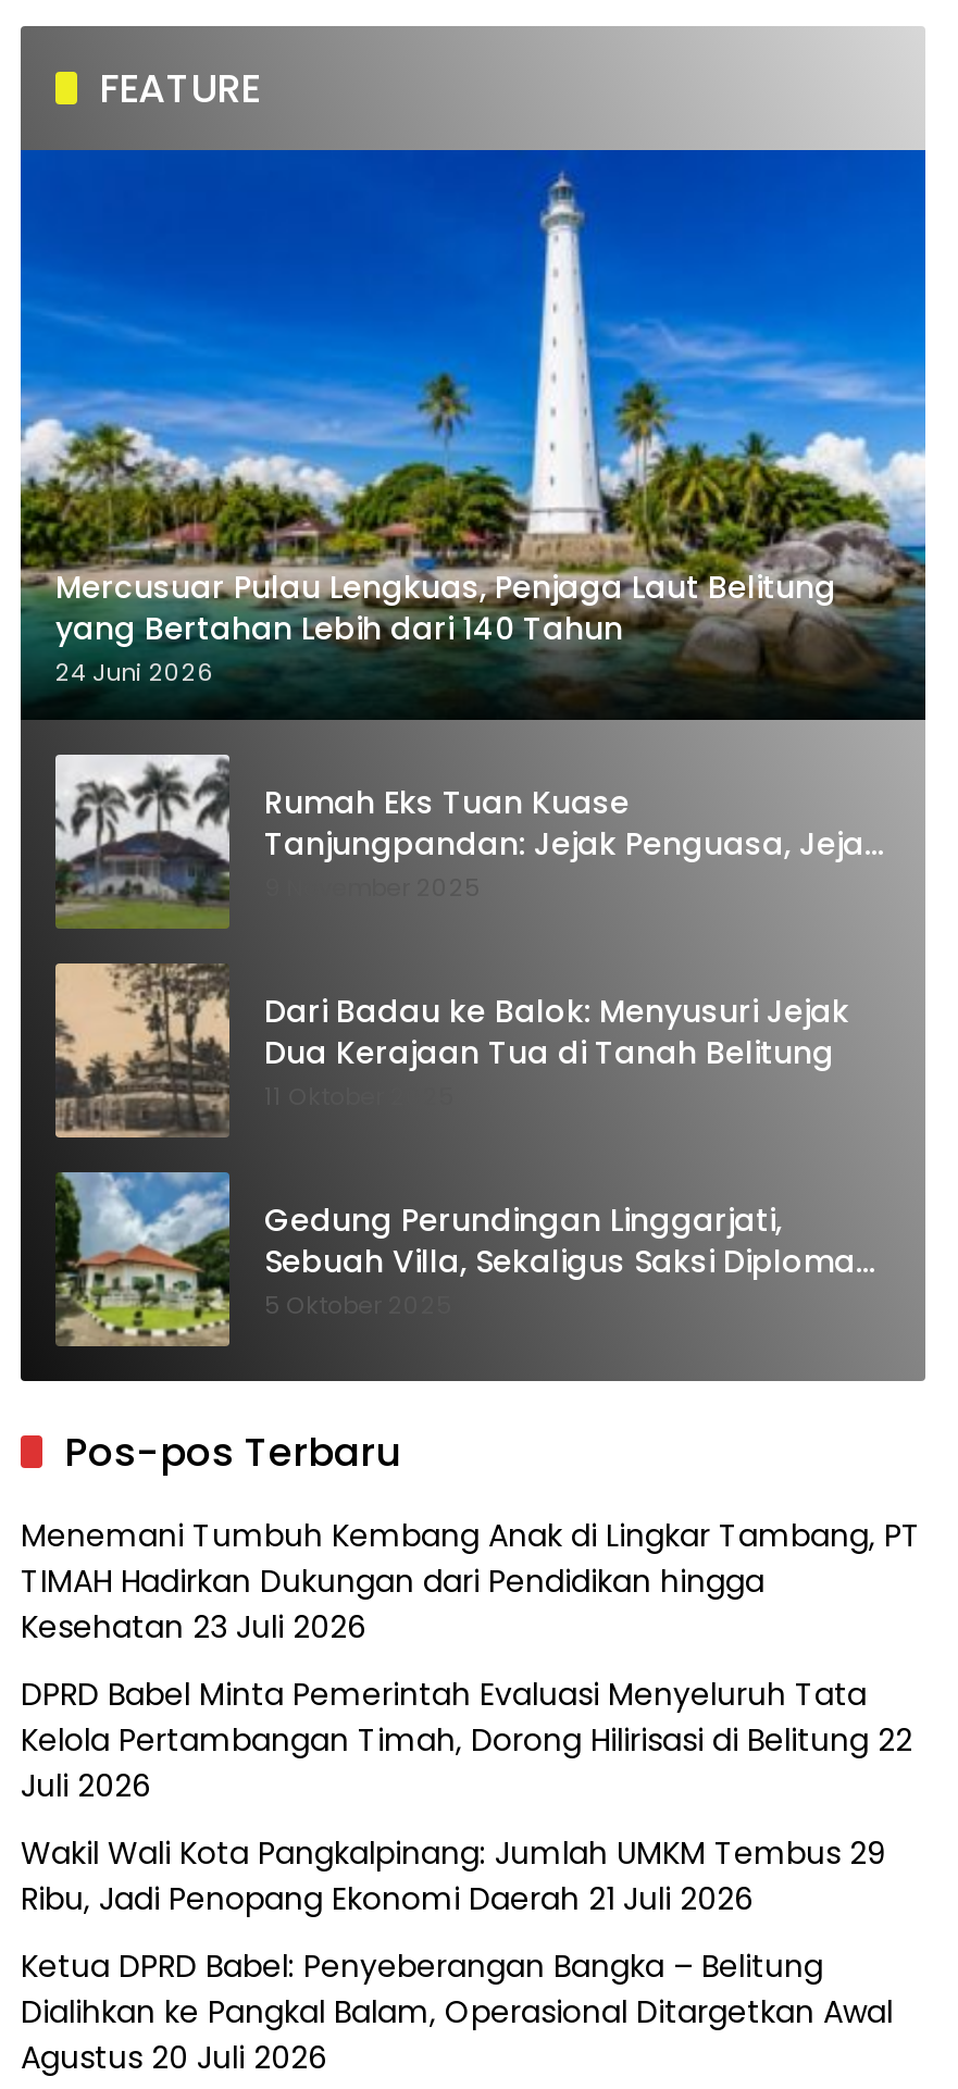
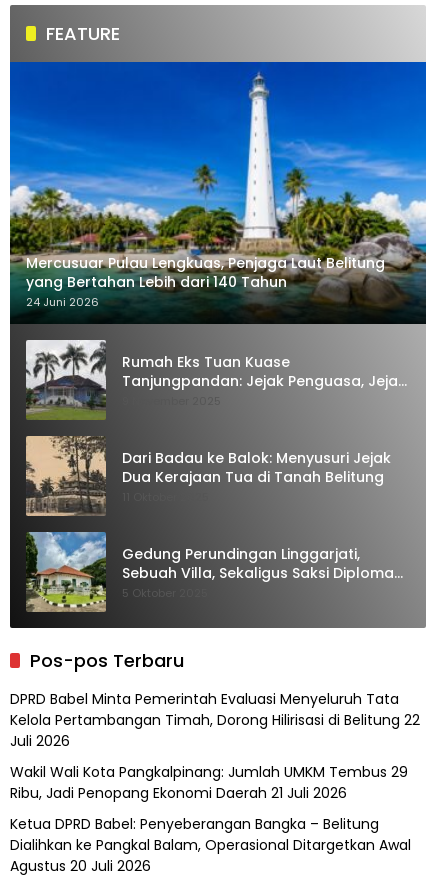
- Menemani Tumbuh Kembang Anak di Lingkar Tambang, PT
- TIMAH Hadirkan Dukungan dari Pendidikan hingga
- Kesehatan 23 Juli 2026
